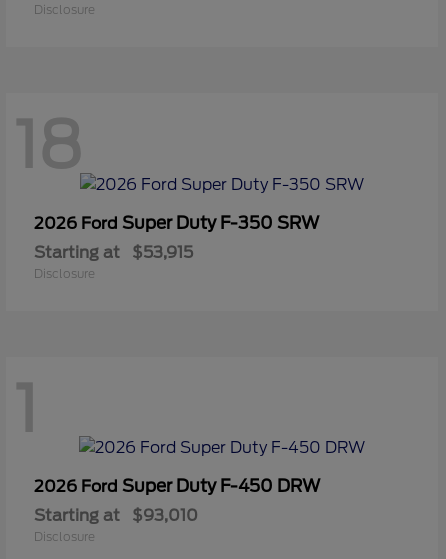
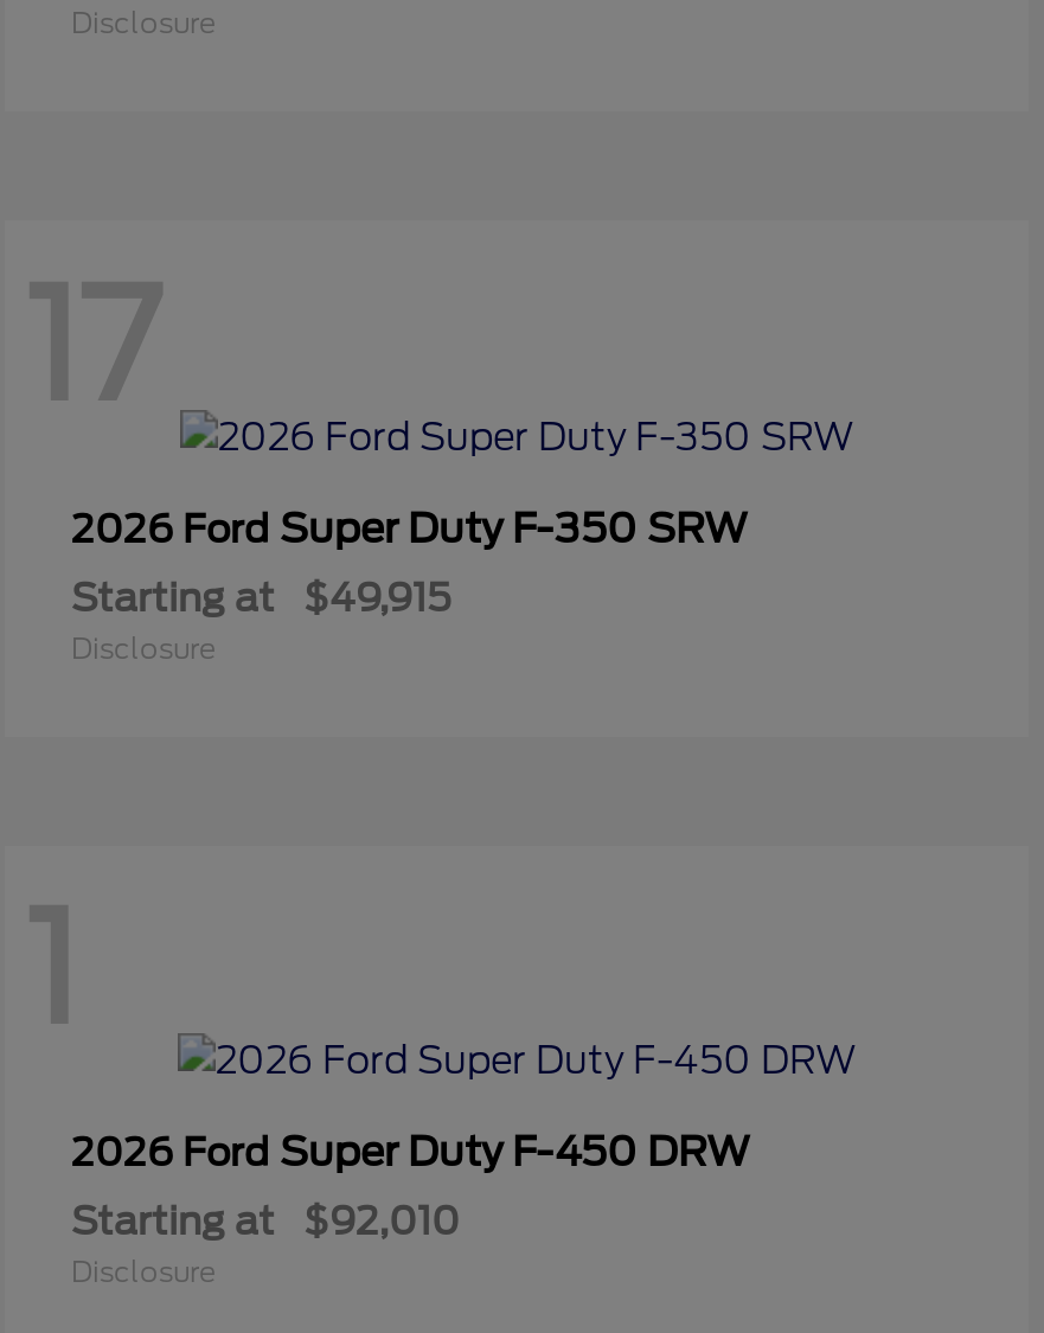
- 18
+ 17

- Starting at $53,915
+ Starting at $49,915

- Starting at $93,010
+ Starting at $92,010
